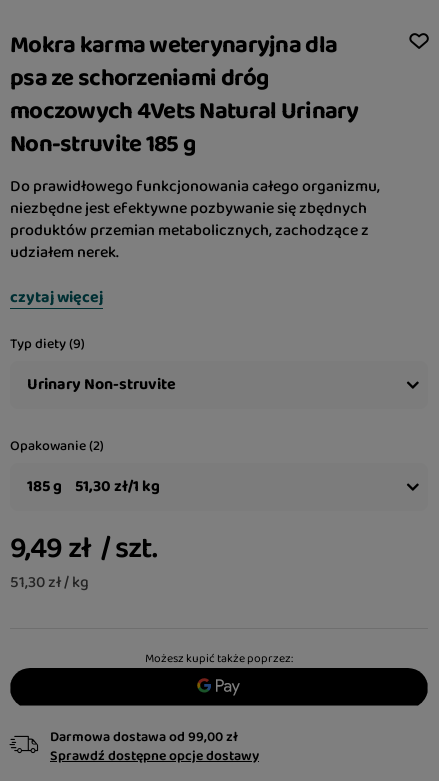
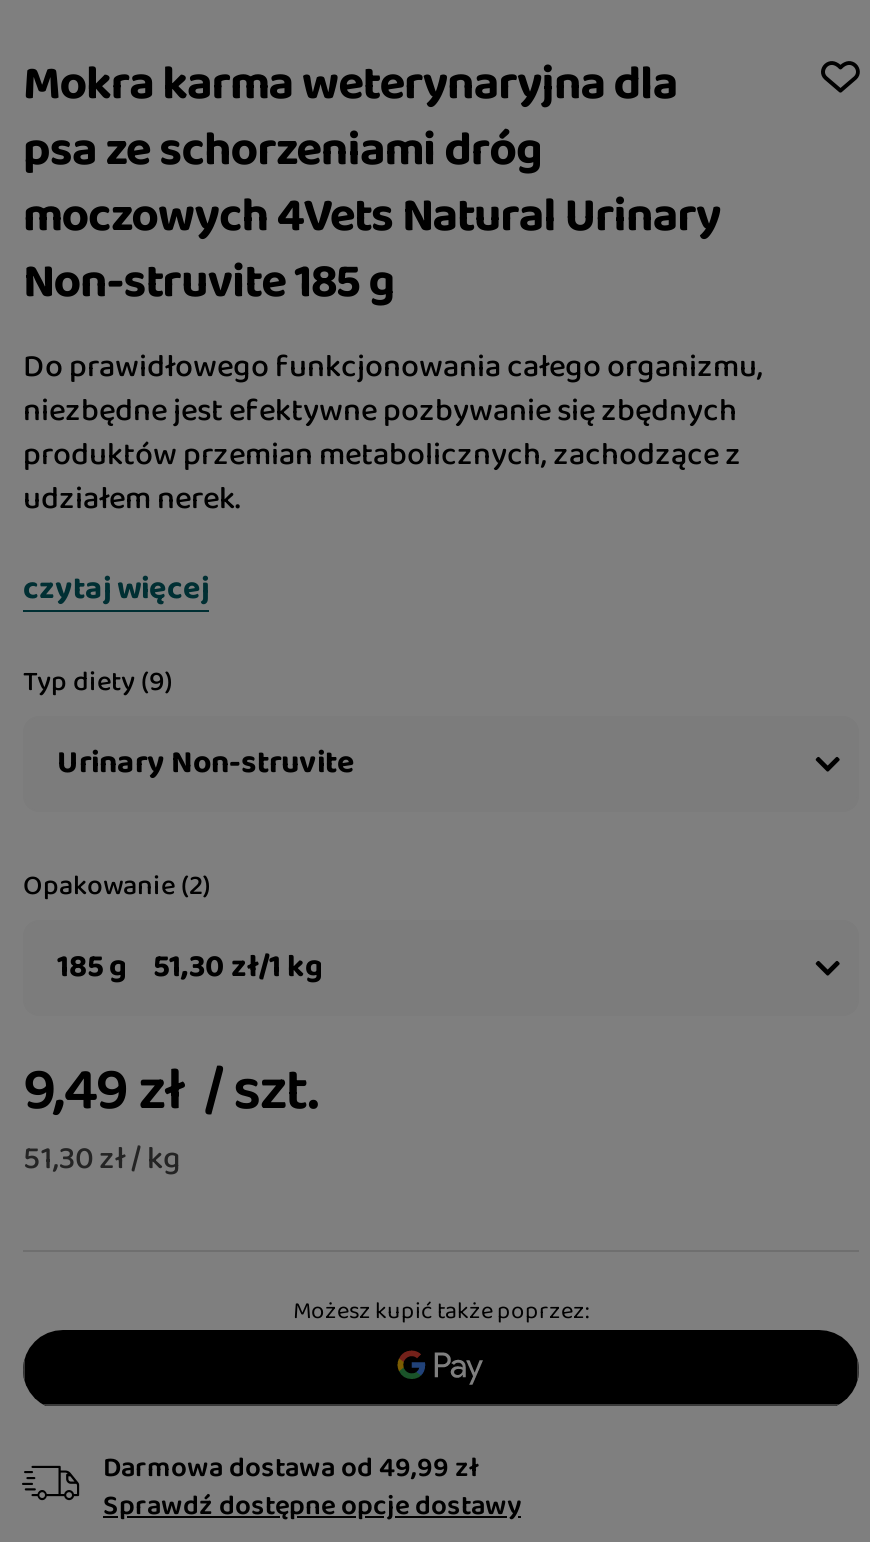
- Darmowa dostawa od 99,00 zł
+ Darmowa dostawa od 49,99 zł
